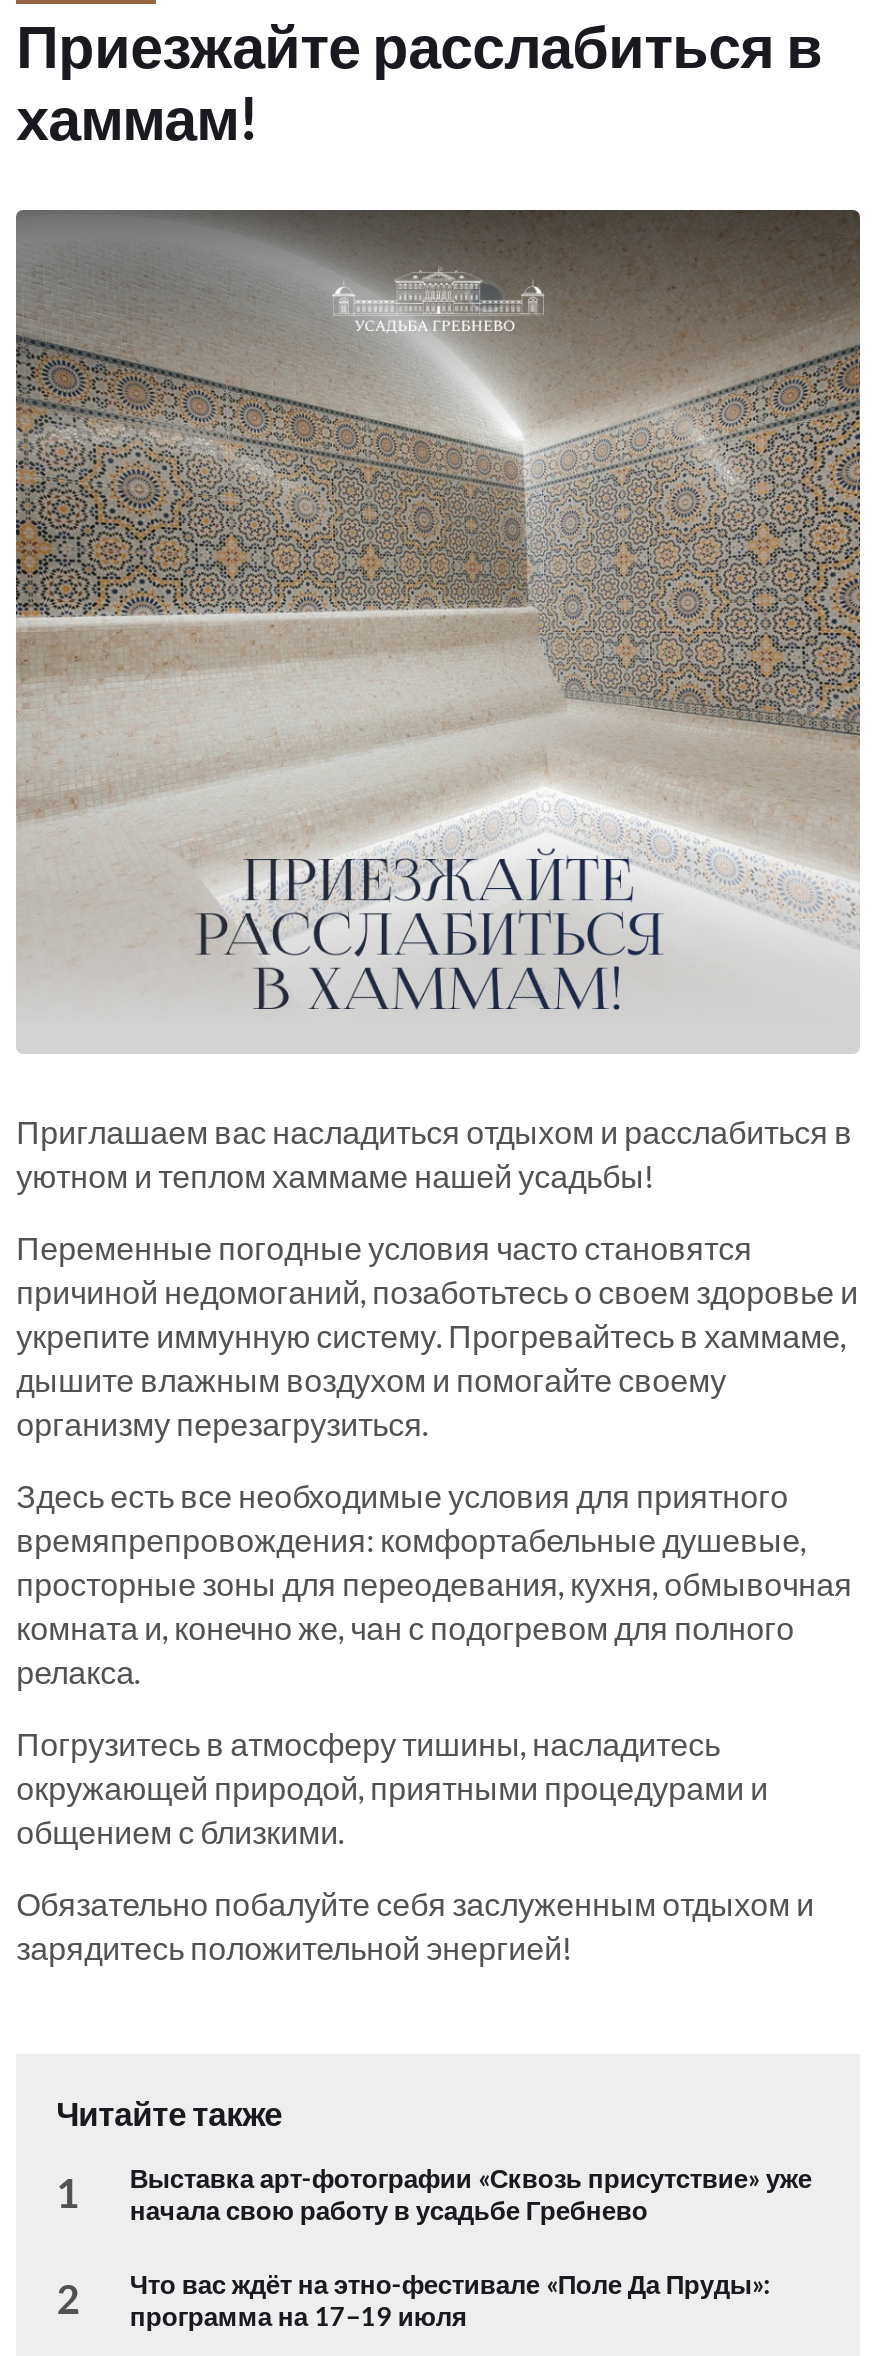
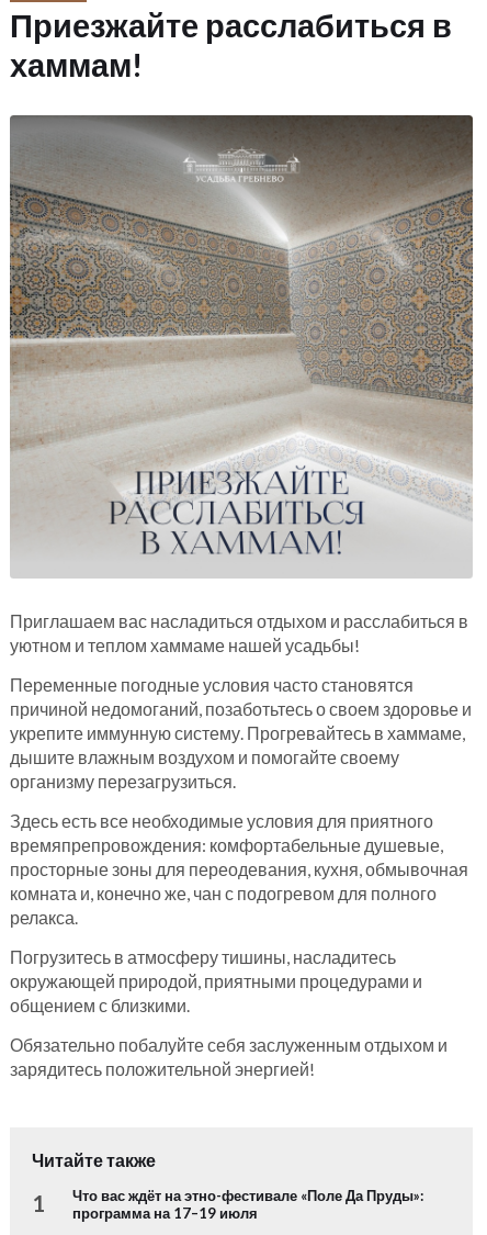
- Выставка арт-фотографии «Сквозь присутствие» уже
- начала свою работу в усадьбе Гребнево
- 2
